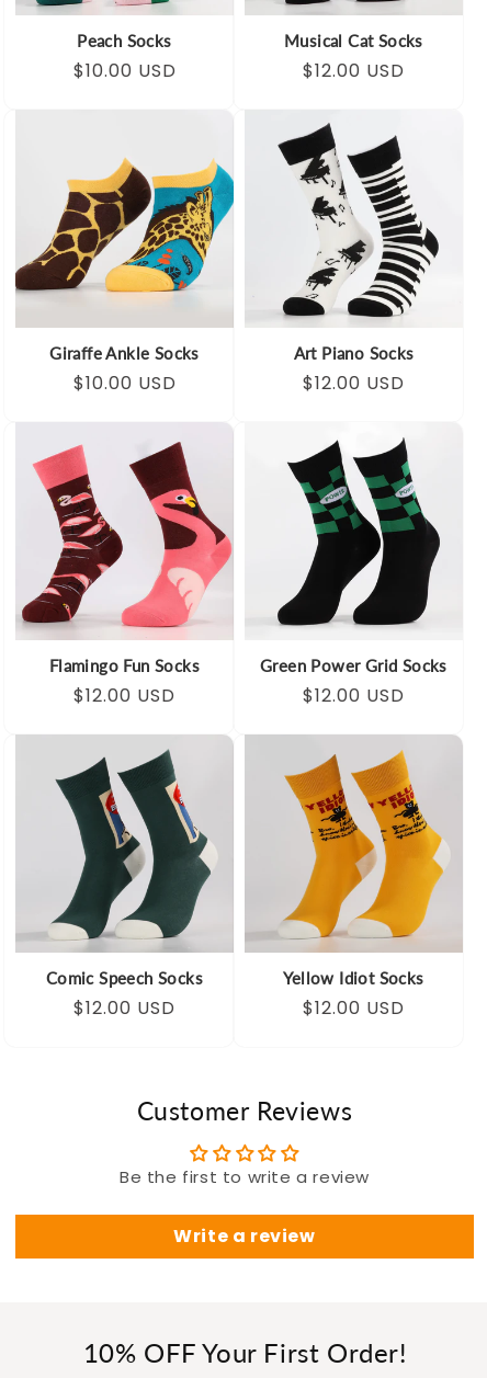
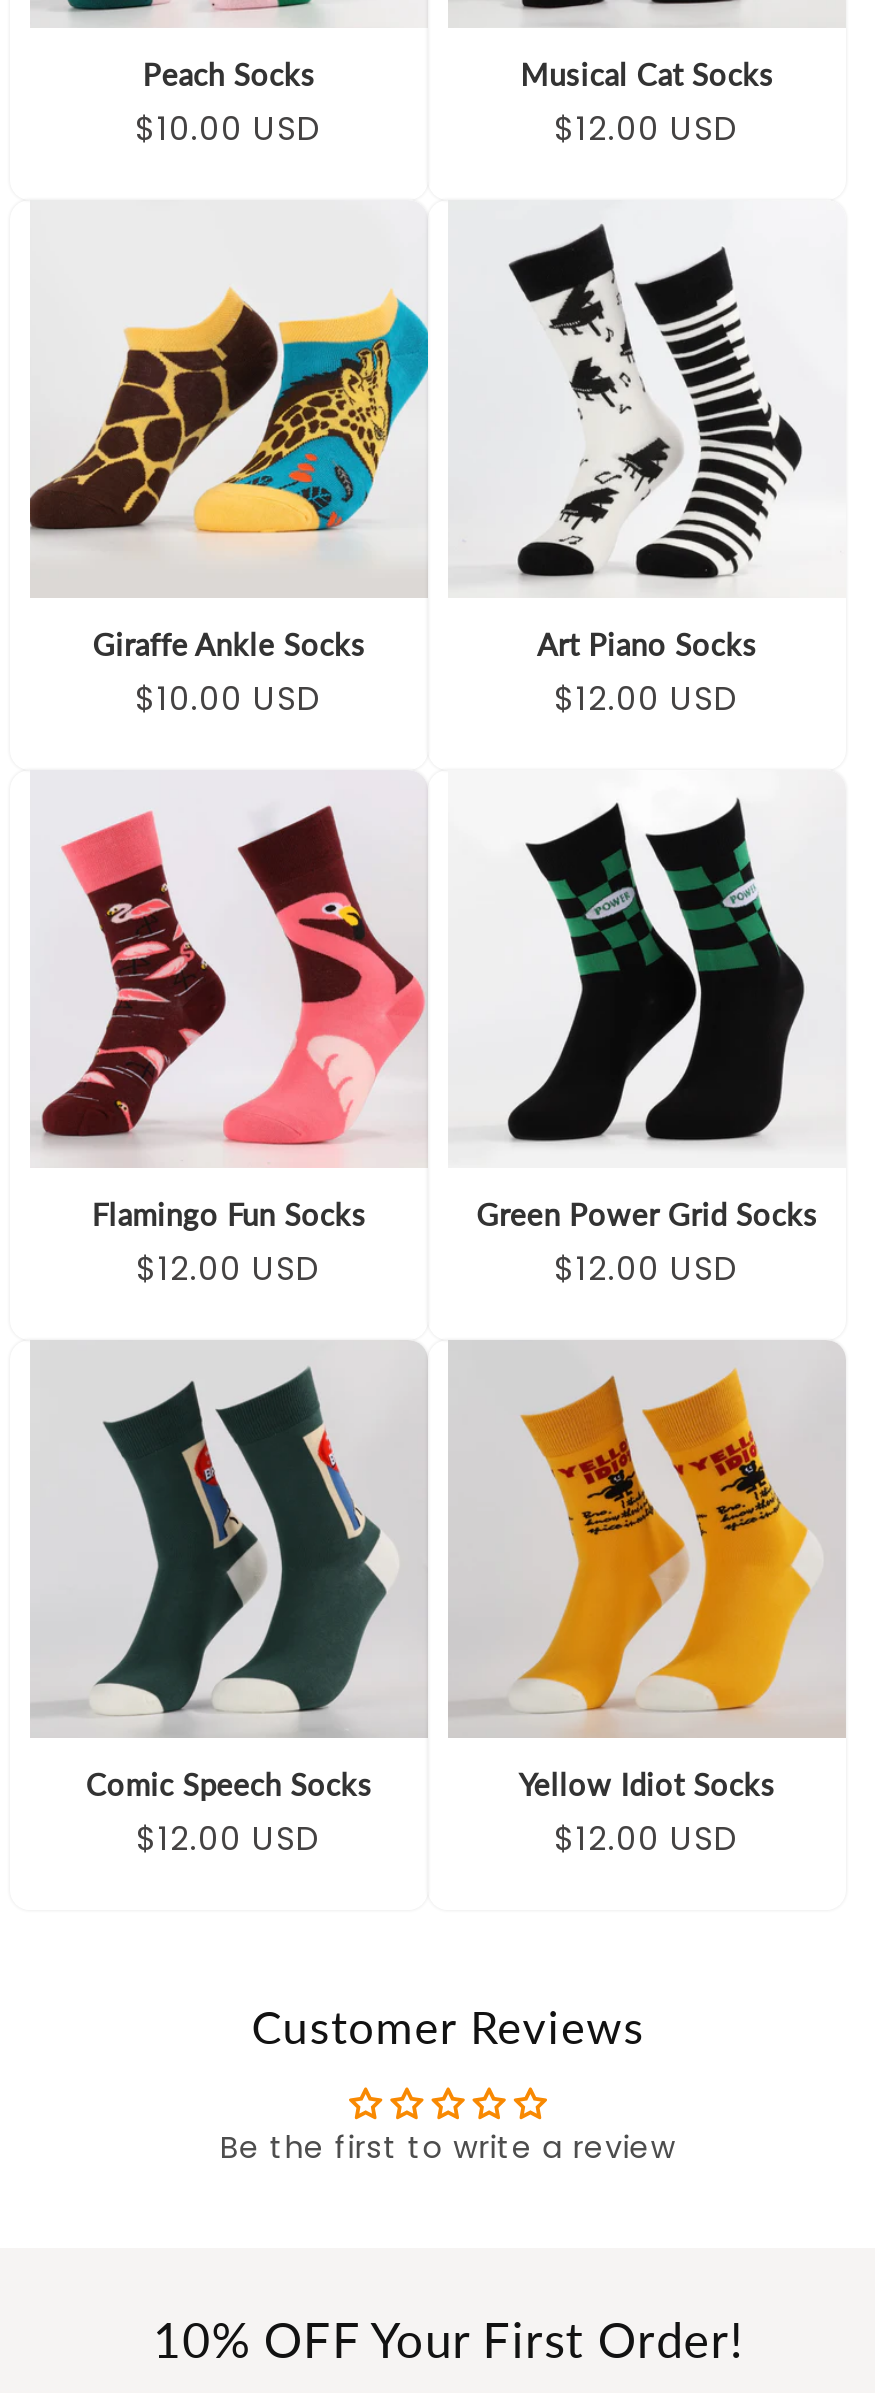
- Write a review
